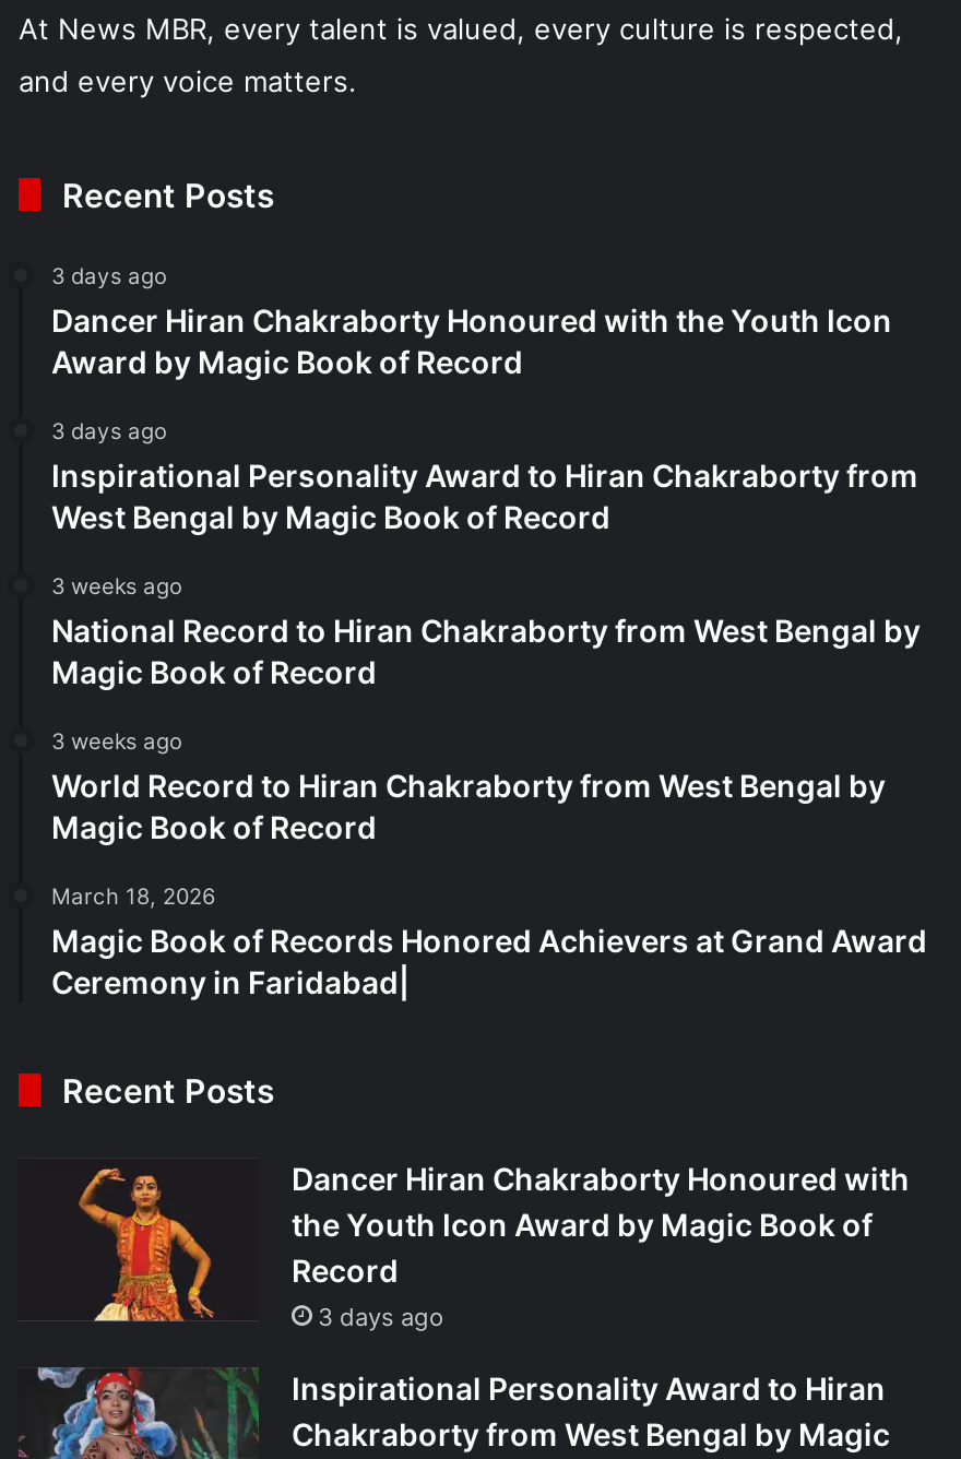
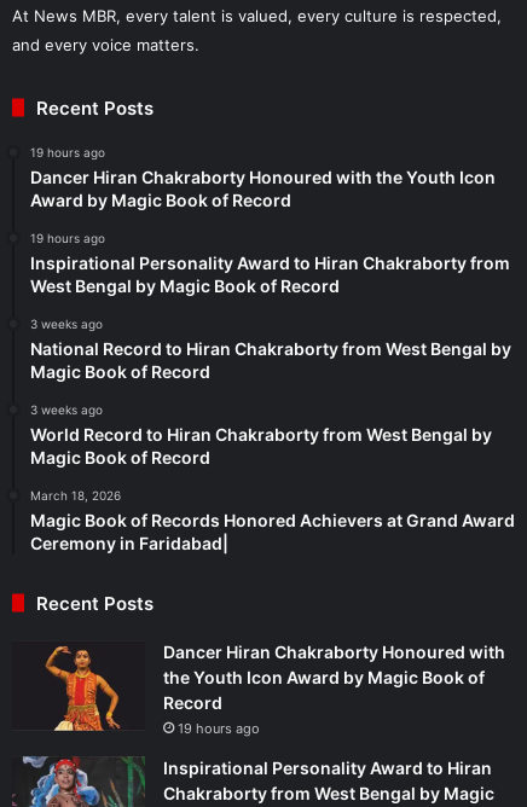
- 3 days ago
+ 19 hours ago

- 3 days ago
+ 19 hours ago

- 3 days ago
+ 19 hours ago
